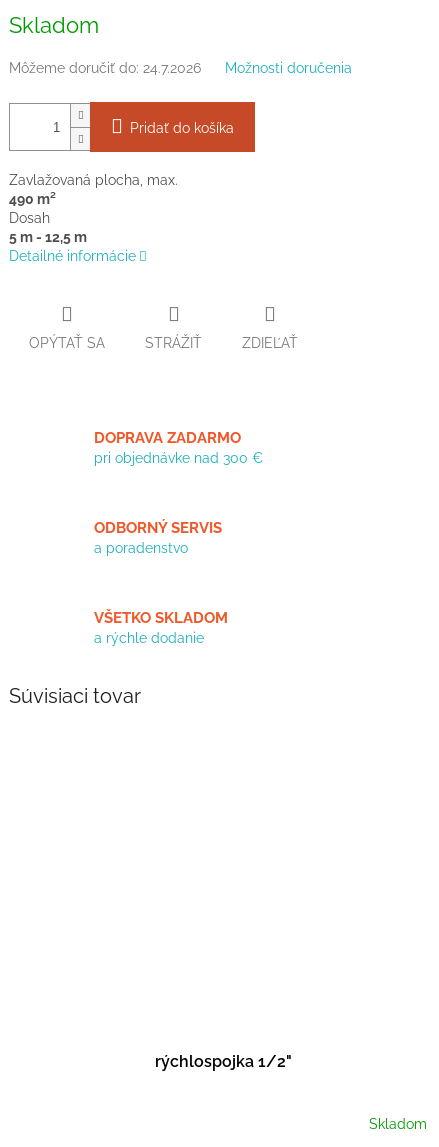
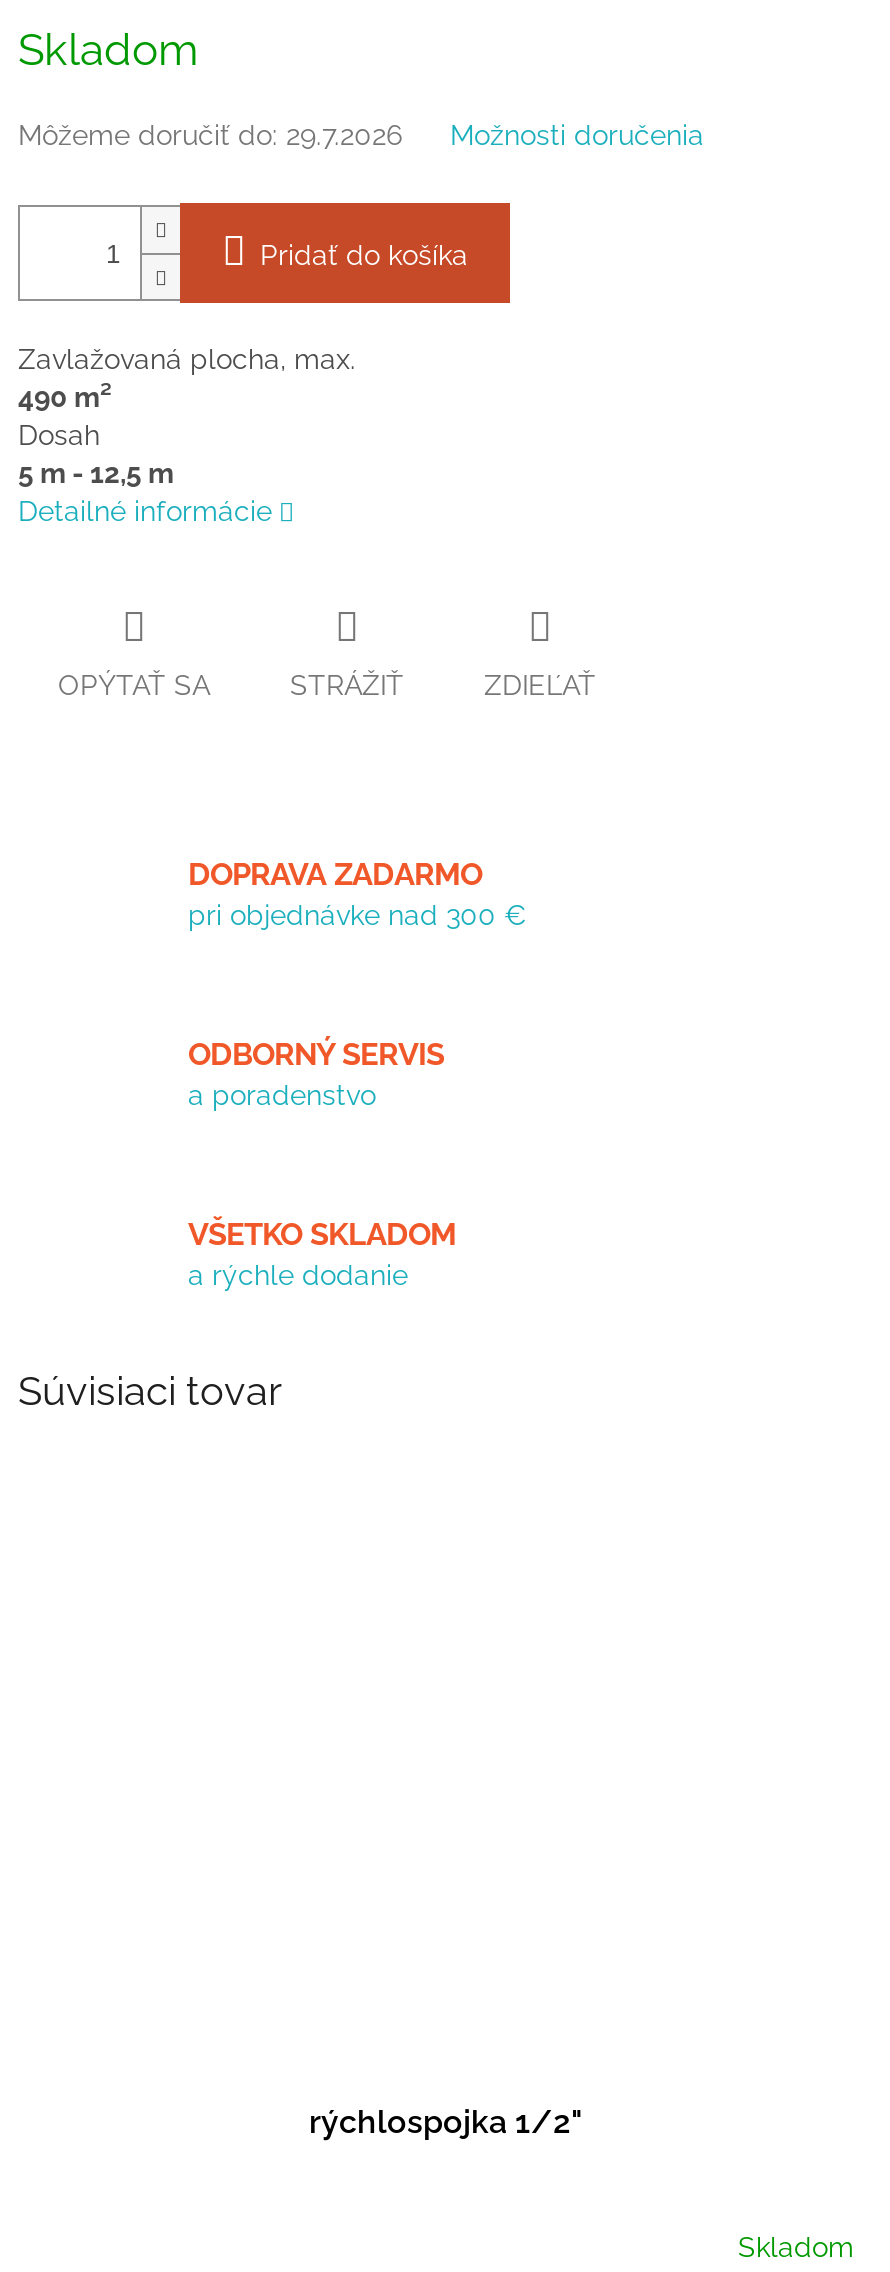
- Môžeme doručiť do: 24.7.2026
+ Môžeme doručiť do: 29.7.2026
